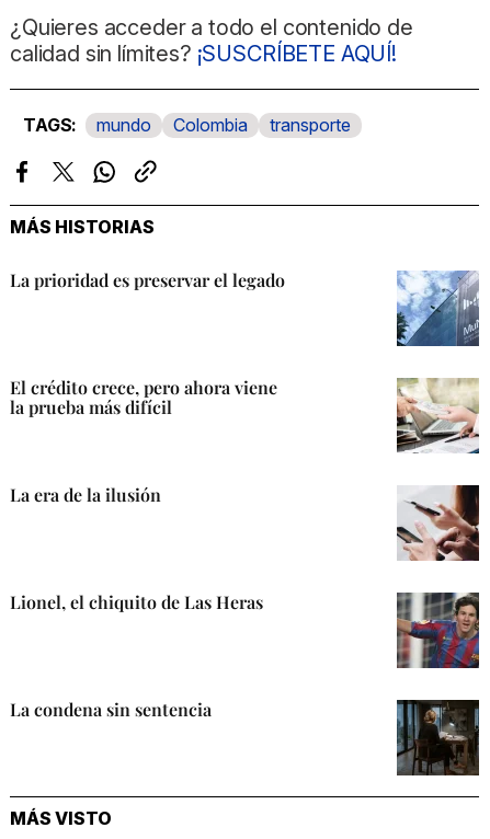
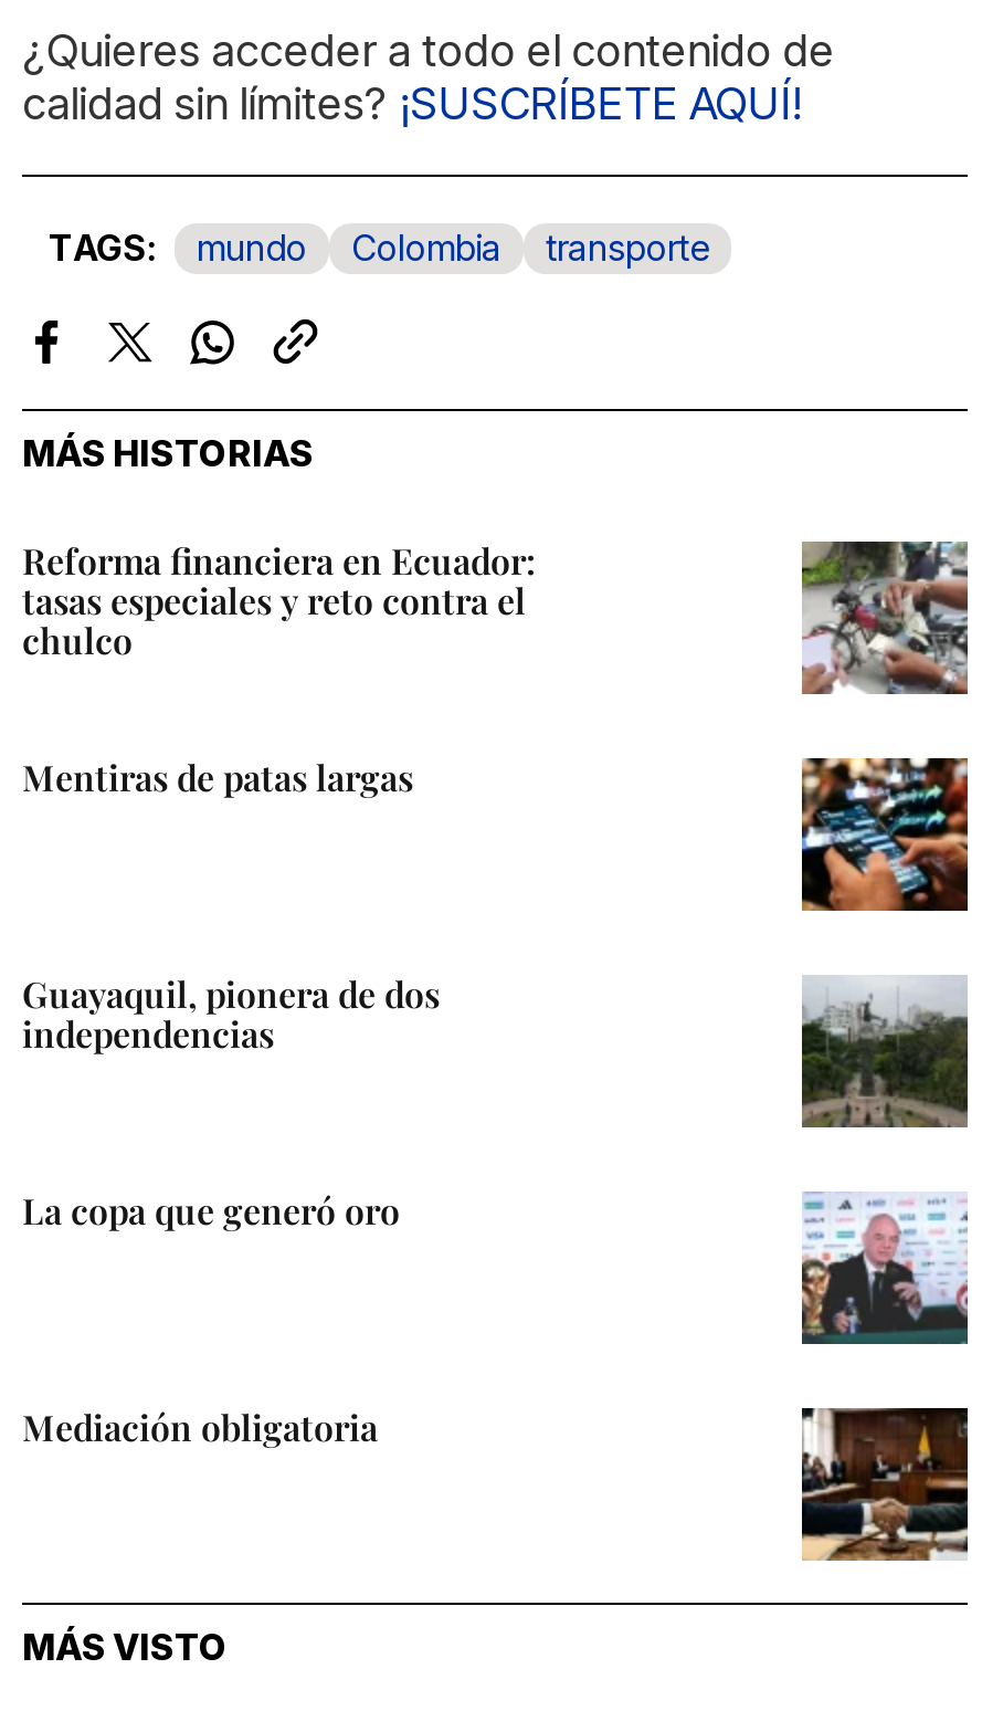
- La prioridad es preservar el legado
+ Reforma financiera en Ecuador:
+ tasas especiales y reto contra el
+ chulco

- [image]
+ [image]

- El crédito crece, pero ahora viene
- la prueba más difícil
+ Mentiras de patas largas

- [image]
+ [image]

- La era de la ilusión
+ Guayaquil, pionera de dos
+ independencias

- [image]
+ [image]

- Lionel, el chiquito de Las Heras
+ La copa que generó oro

- [image]
+ [image]

- La condena sin sentencia
+ Mediación obligatoria

- [image]
+ [image]
